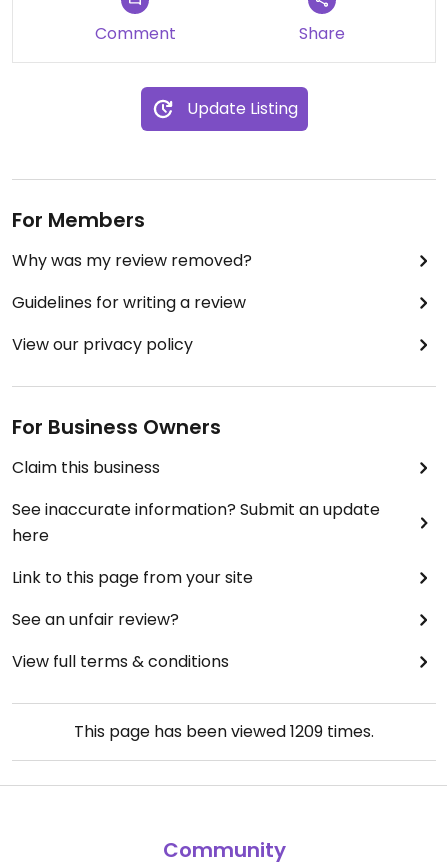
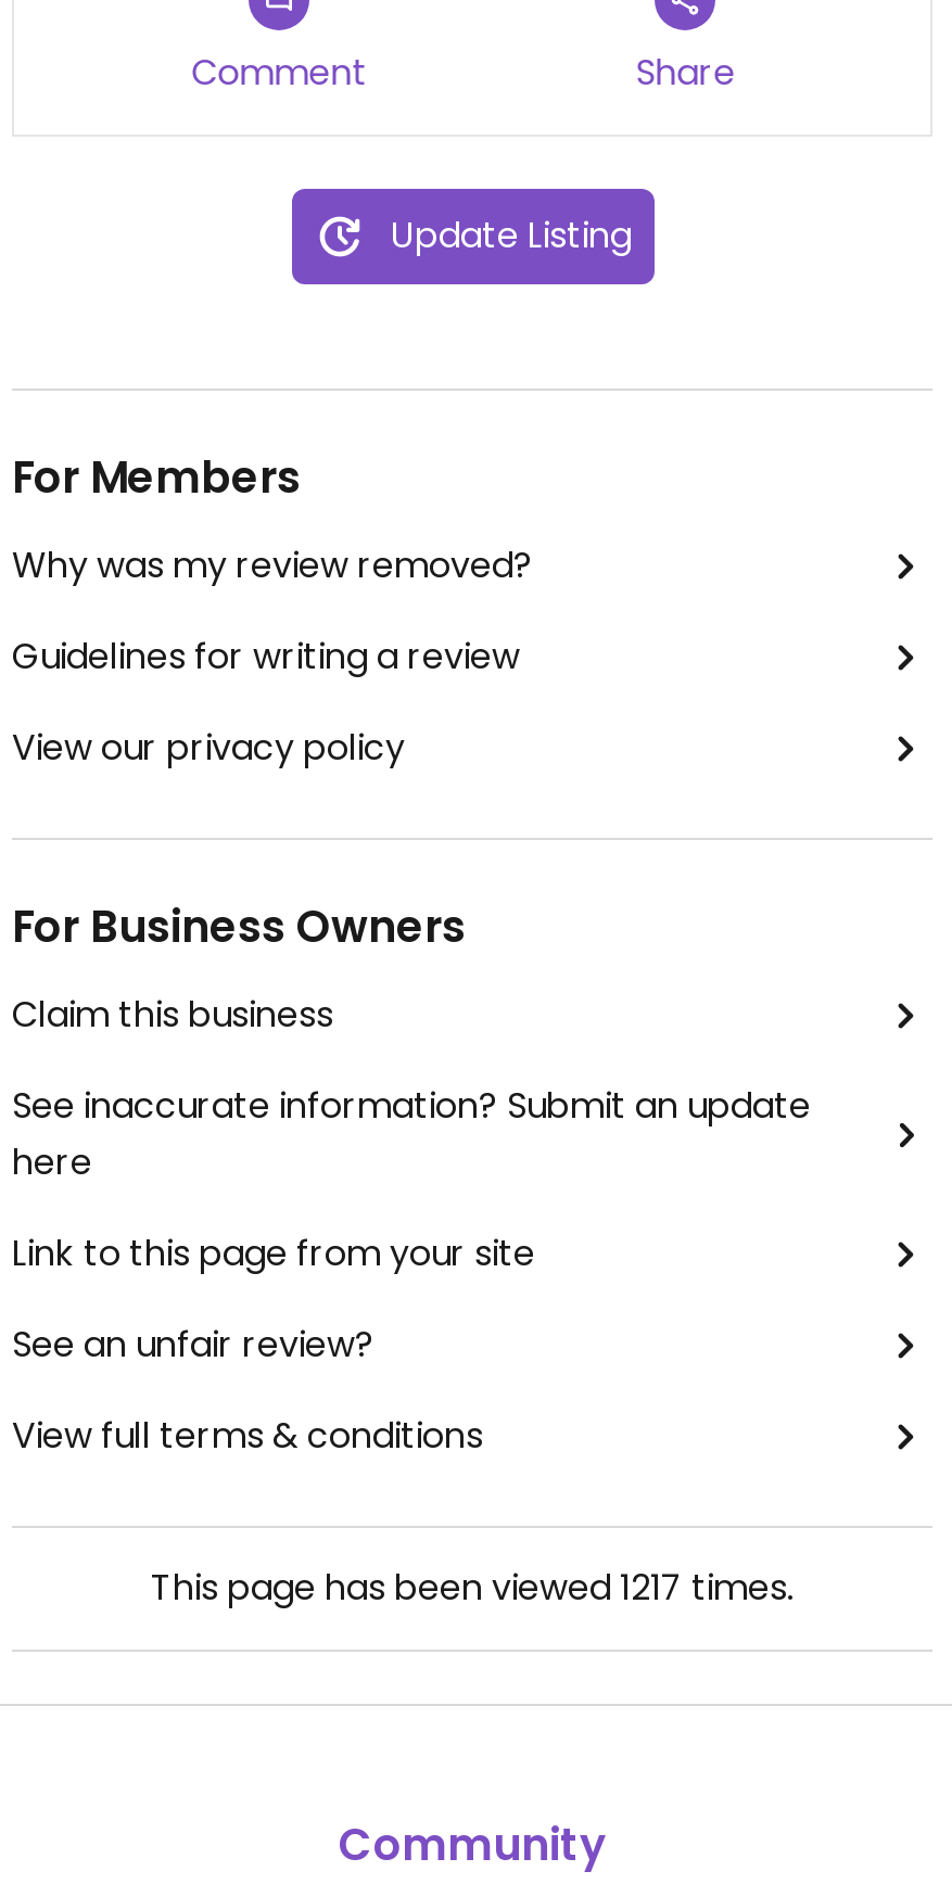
- This page has been viewed 1209 times.
+ This page has been viewed 1217 times.
